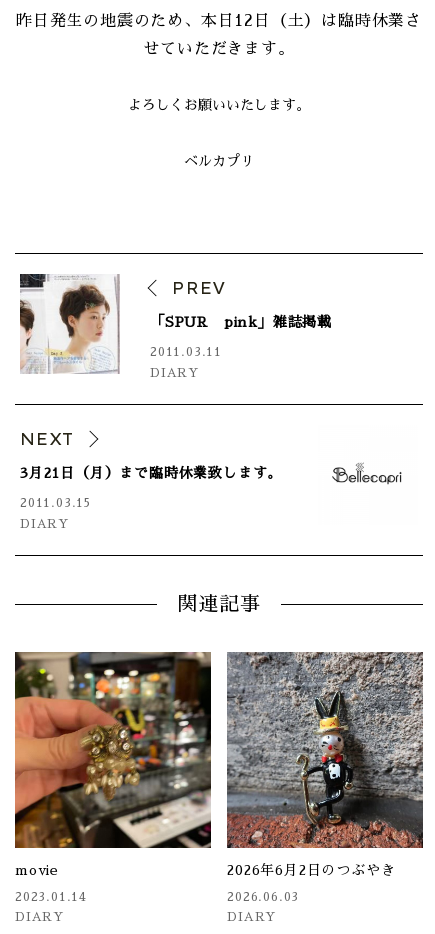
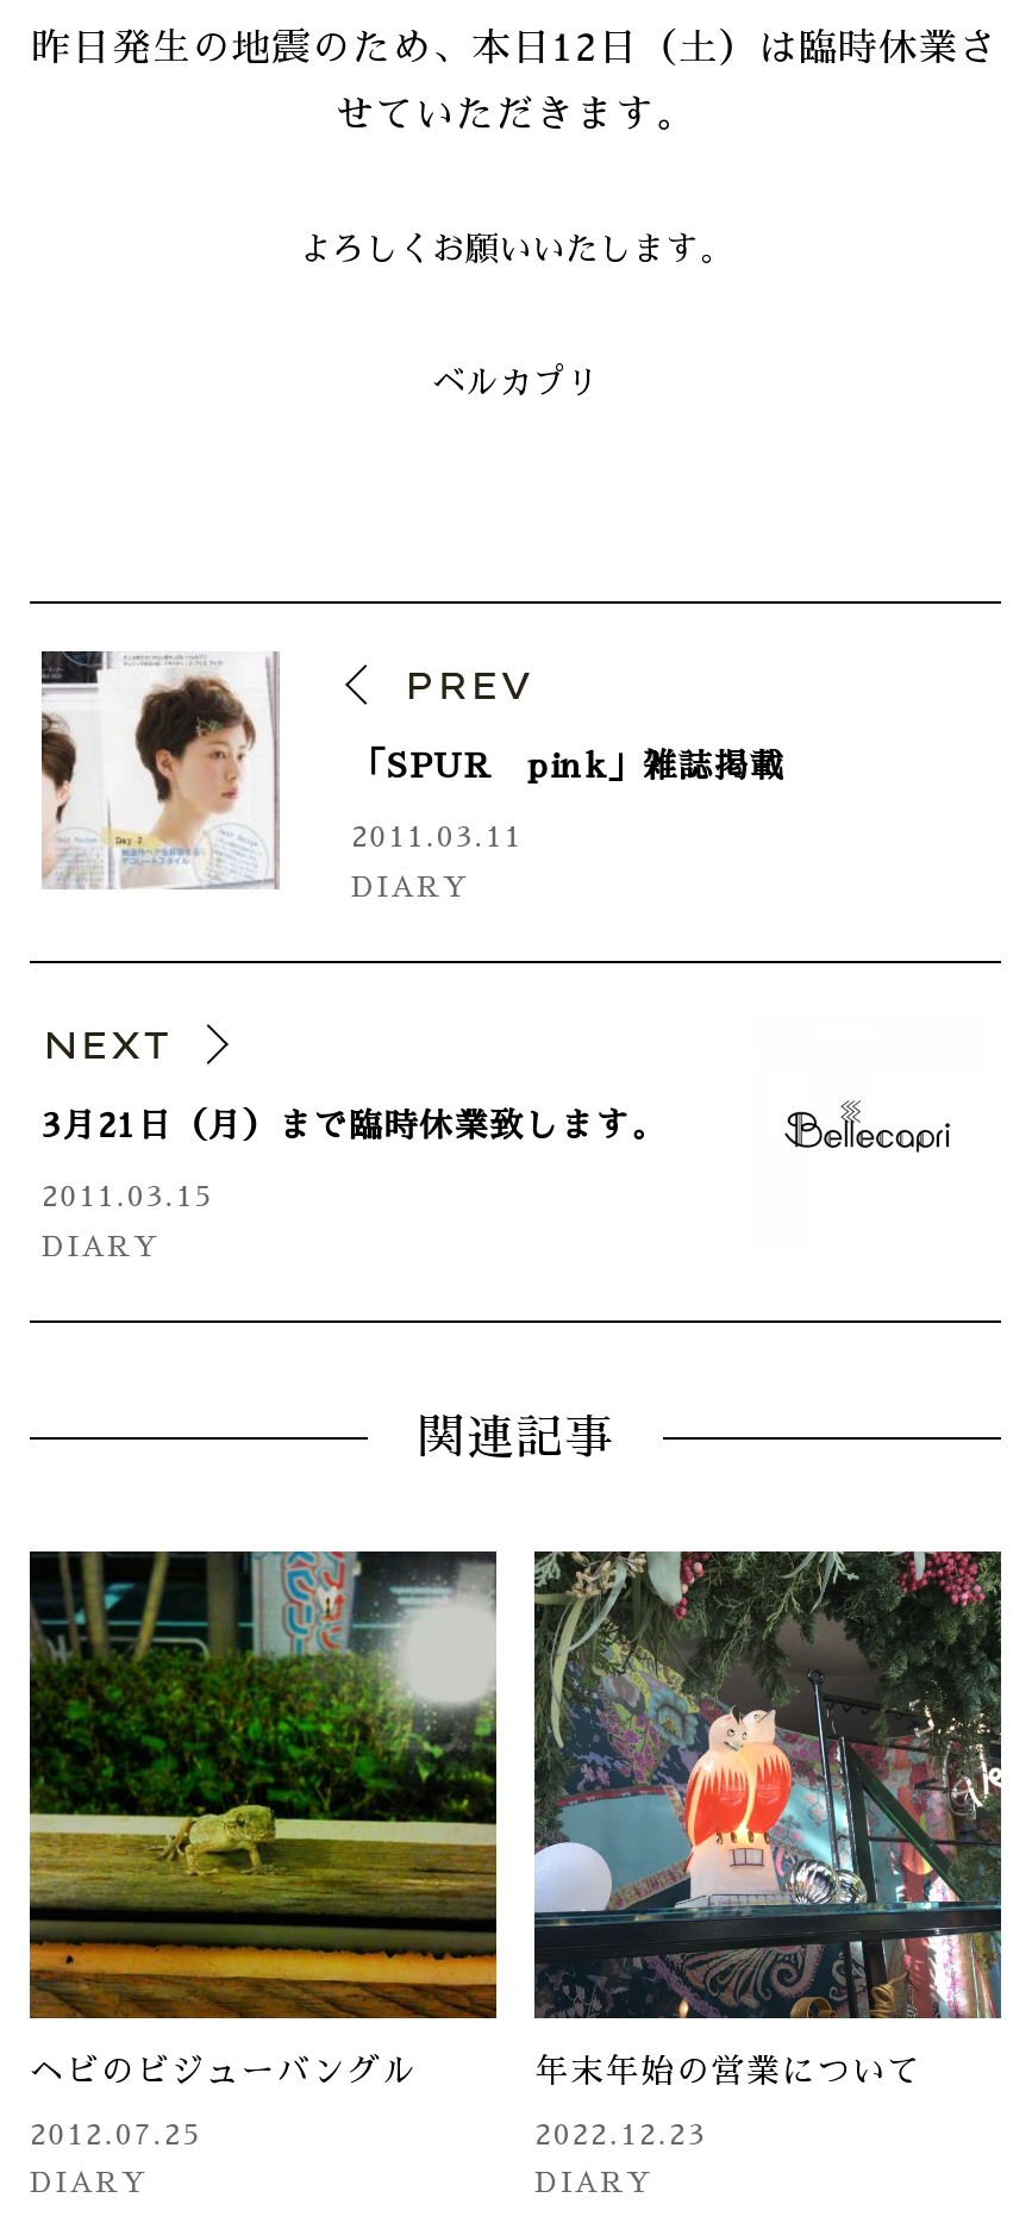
- [image]
- movie
+ [image]
+ ヘビのビジューバングル

- [image]
- 2026年6月2日のつぶやき
+ [image]
+ 年末年始の営業について

- 2023.01.14
+ 2012.07.25

- 2026.06.03
+ 2022.12.23
